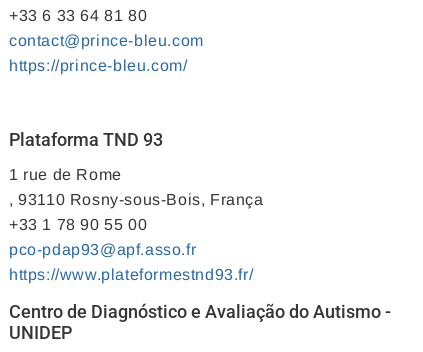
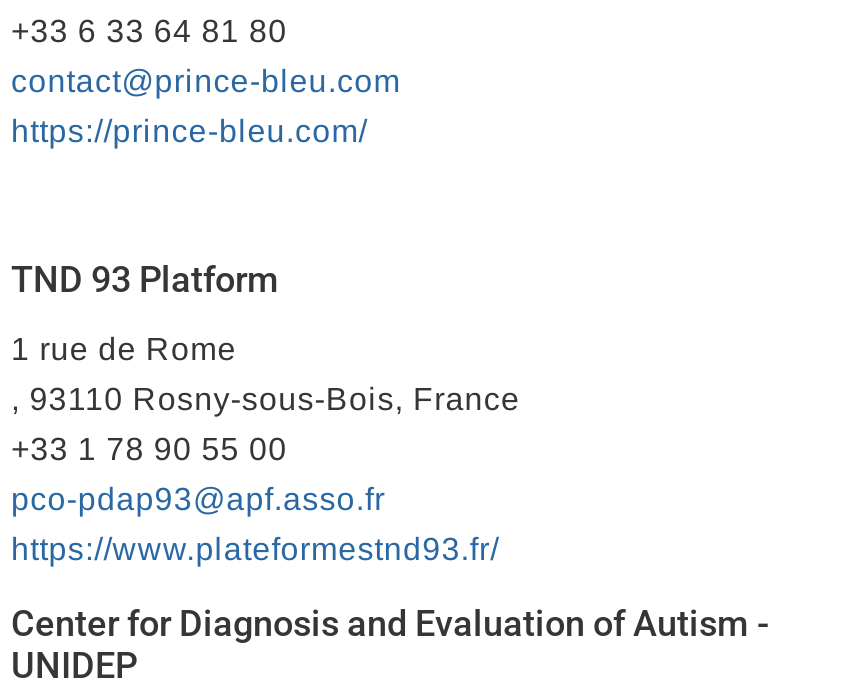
- Plataforma TND 93
+ TND 93 Platform

- , 93110 Rosny-sous-Bois, França
+ , 93110 Rosny-sous-Bois, France

- Centro de Diagnóstico e Avaliação do Autismo -
+ Center for Diagnosis and Evaluation of Autism -
